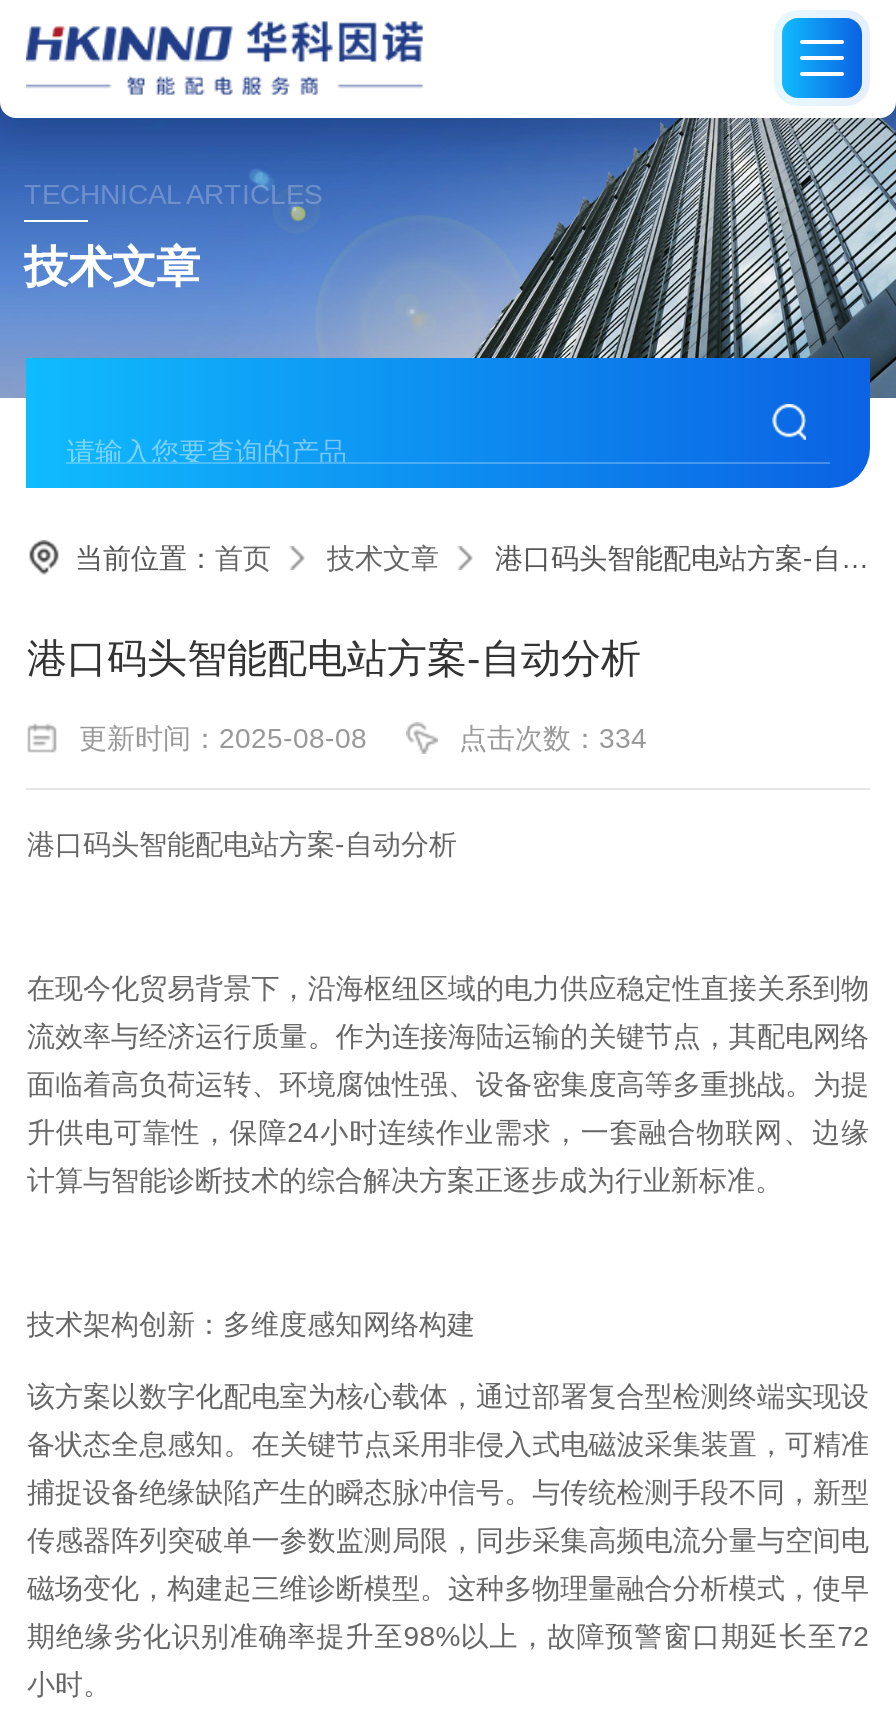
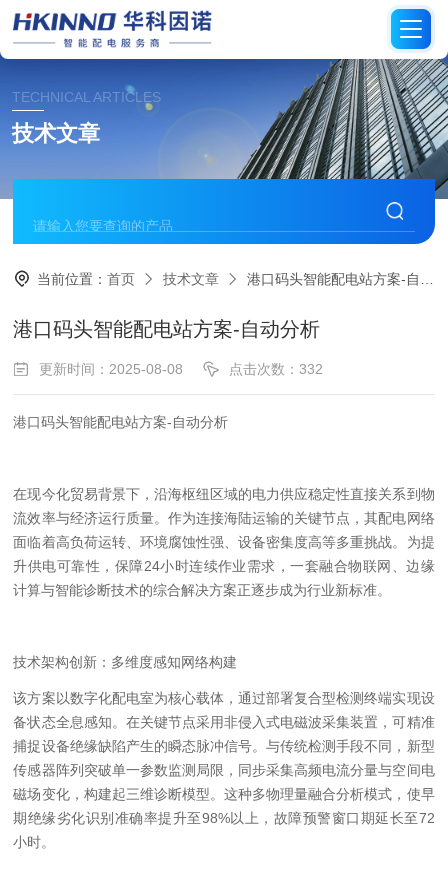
- 点击次数：334
+ 点击次数：332
